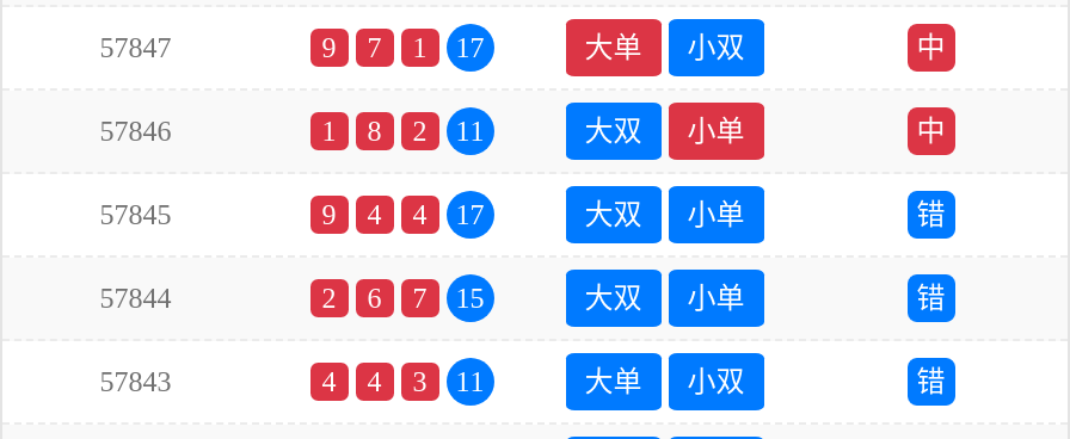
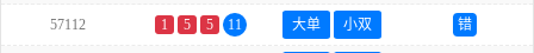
- 57847
- 9
- 7
+ 57112

- 17
- 大单
- 小双
- 中
- 57846
- 1
- 8
- 2
- 11
- 大双
- 小单
- 中
- 57845
- 9
- 4
- 4
- 17
- 大双
- 小单
- 错
- 57844
- 2
- 6
- 7
- 15
- 大双
- 小单
- 错
- 57843
- 4
- 4
- 3
+ 5
+ 5
